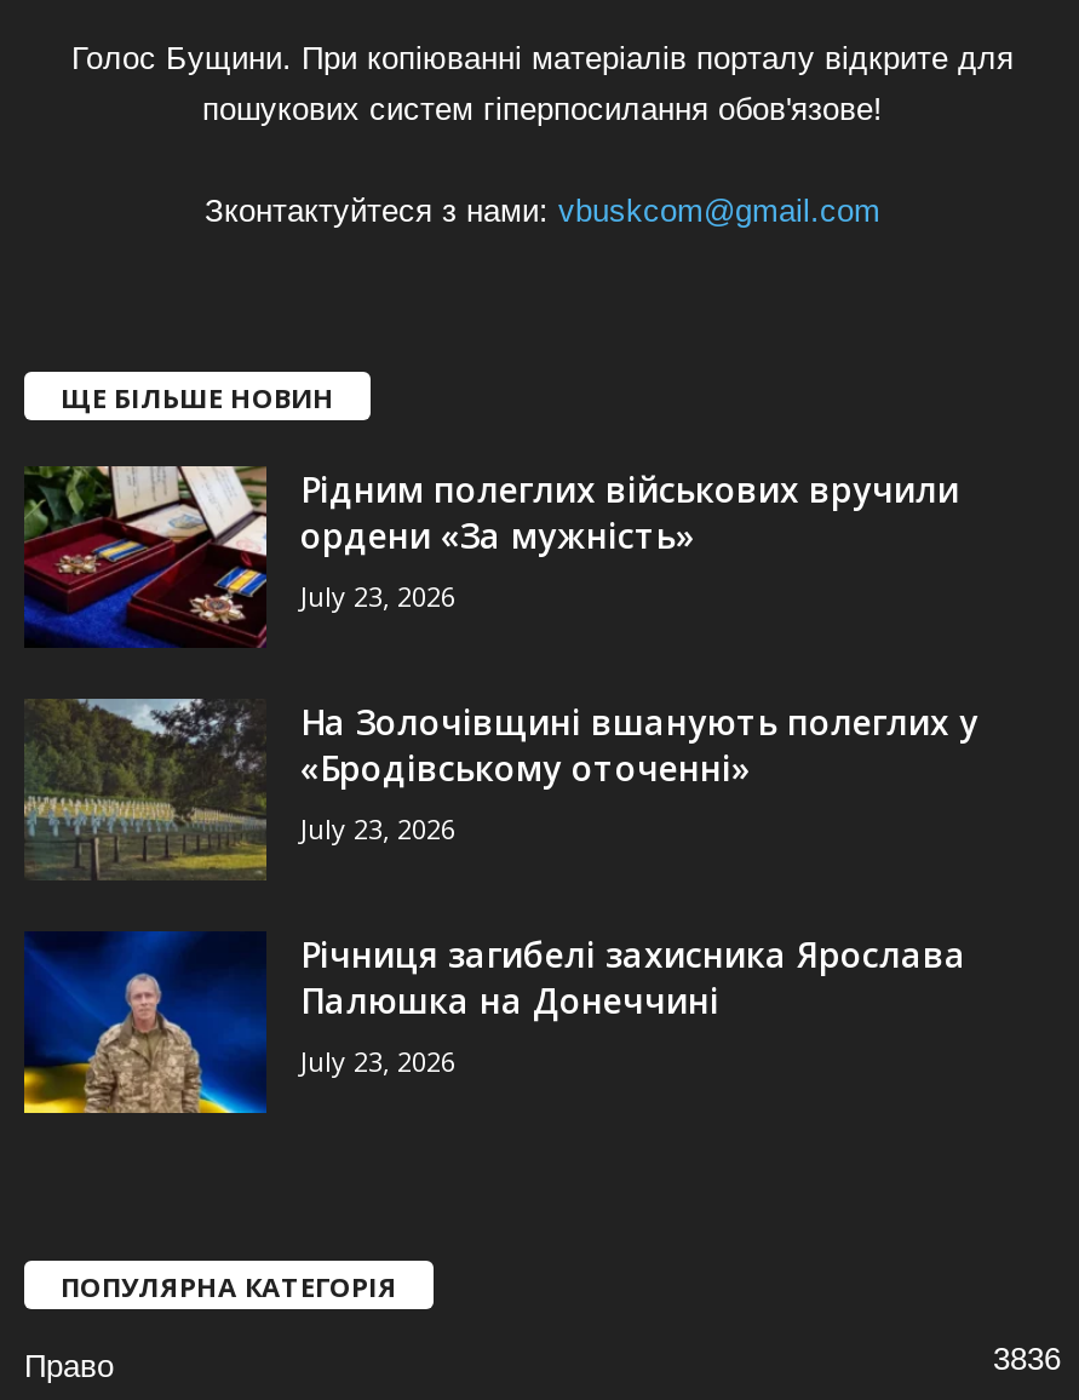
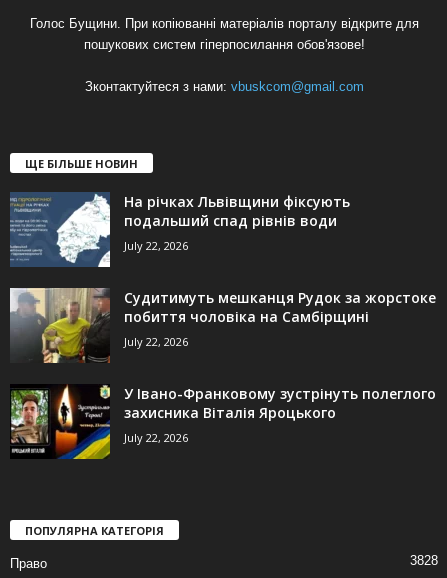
- [image]
- Рідним полеглих військових вручили
- ордени «За мужність»
- July 23, 2026
+ [image]
+ На річках Львівщини фіксують
+ подальший спад рівнів води
+ July 22, 2026

- [image]
- На Золочівщині вшанують полеглих у
- «Бродівському оточенні»
- July 23, 2026
+ [image]
+ Судитимуть мешканця Рудок за жорстоке
+ побиття чоловіка на Самбірщині
+ July 22, 2026

- [image]
- Річниця загибелі захисника Ярослава
- Палюшка на Донеччині
- July 23, 2026
+ [image]
+ У Івано-Франковому зустрінуть полеглого
+ захисника Віталія Яроцького
+ July 22, 2026

- 3836
+ 3828
